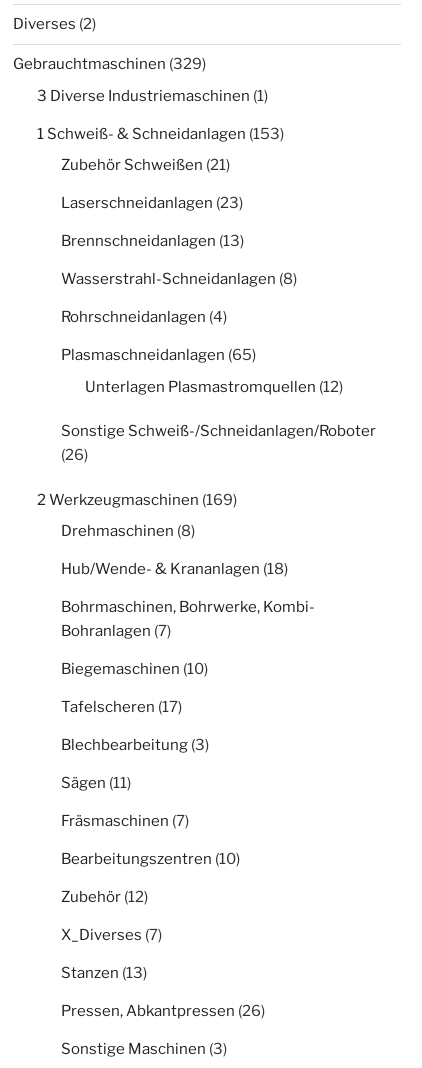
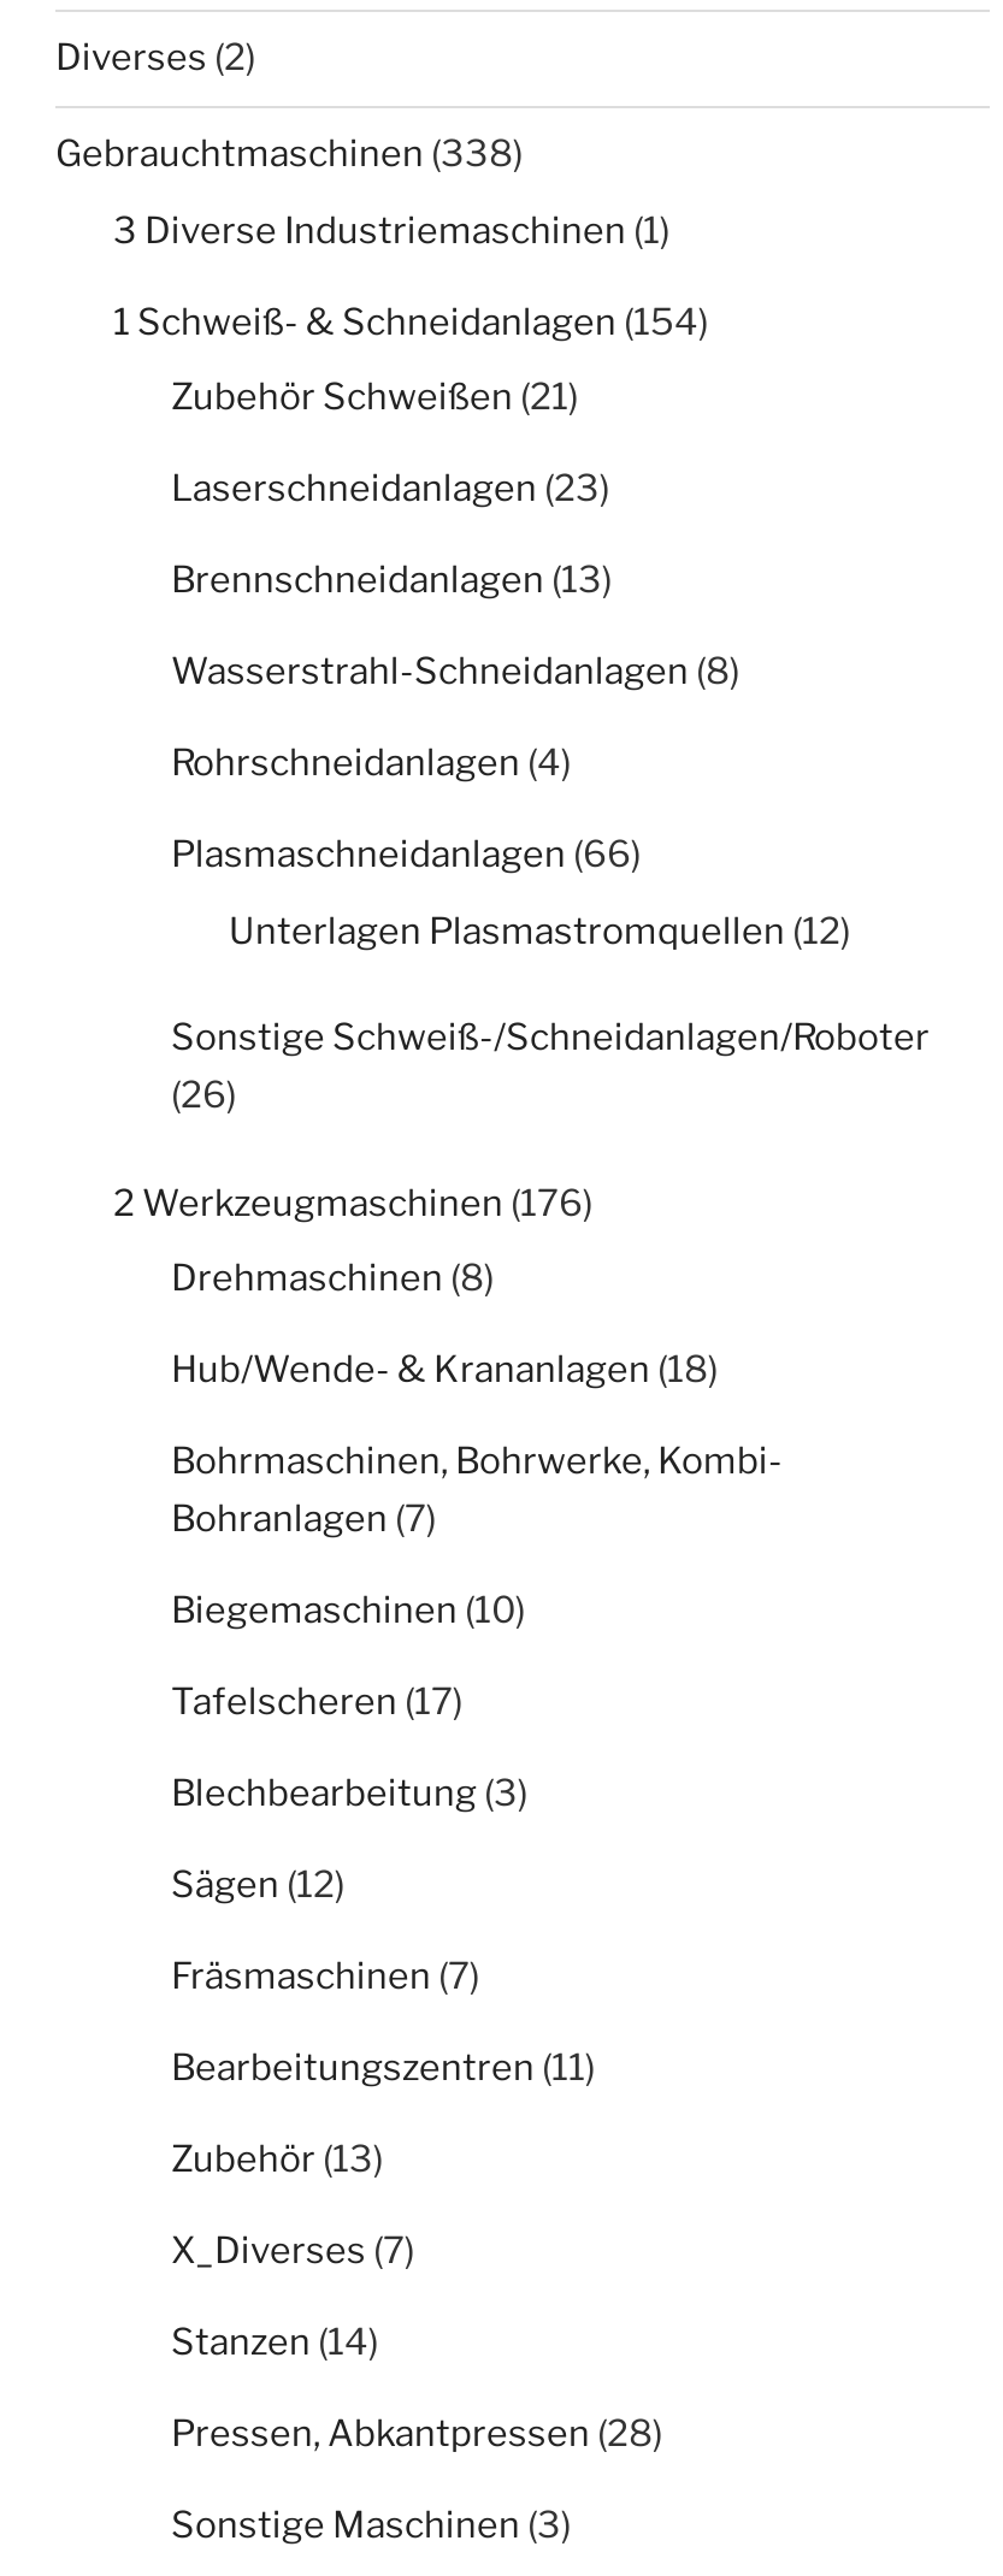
- Gebrauchtmaschinen (329)
+ Gebrauchtmaschinen (338)

- 1 Schweiß- & Schneidanlagen (153)
+ 1 Schweiß- & Schneidanlagen (154)

- Plasmaschneidanlagen (65)
+ Plasmaschneidanlagen (66)

- 2 Werkzeugmaschinen (169)
+ 2 Werkzeugmaschinen (176)

- Sägen (11)
+ Sägen (12)

- Bearbeitungszentren (10)
+ Bearbeitungszentren (11)

- Zubehör (12)
+ Zubehör (13)

- Stanzen (13)
+ Stanzen (14)

- Pressen, Abkantpressen (26)
+ Pressen, Abkantpressen (28)
